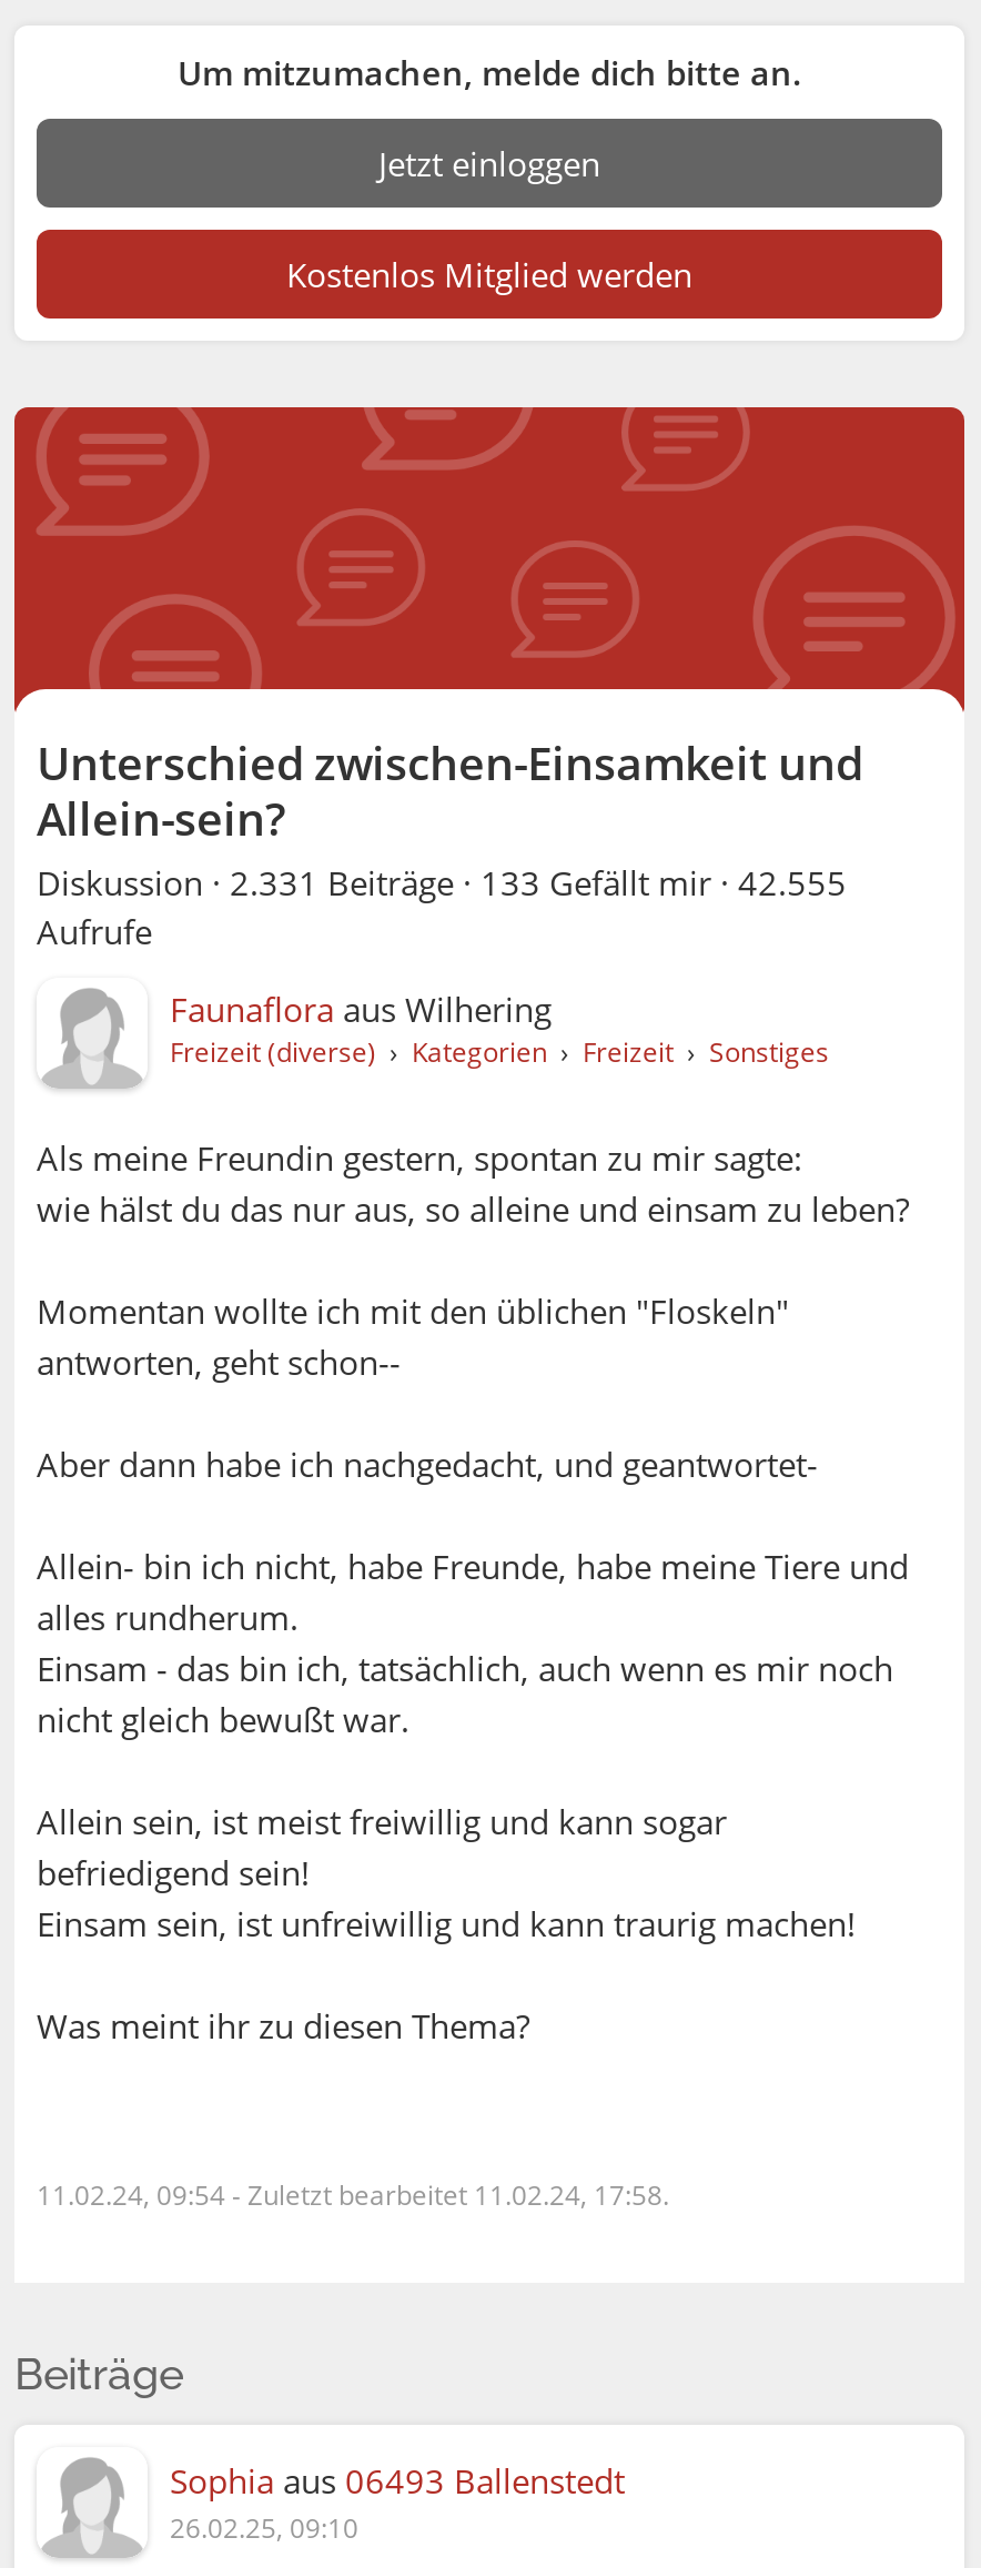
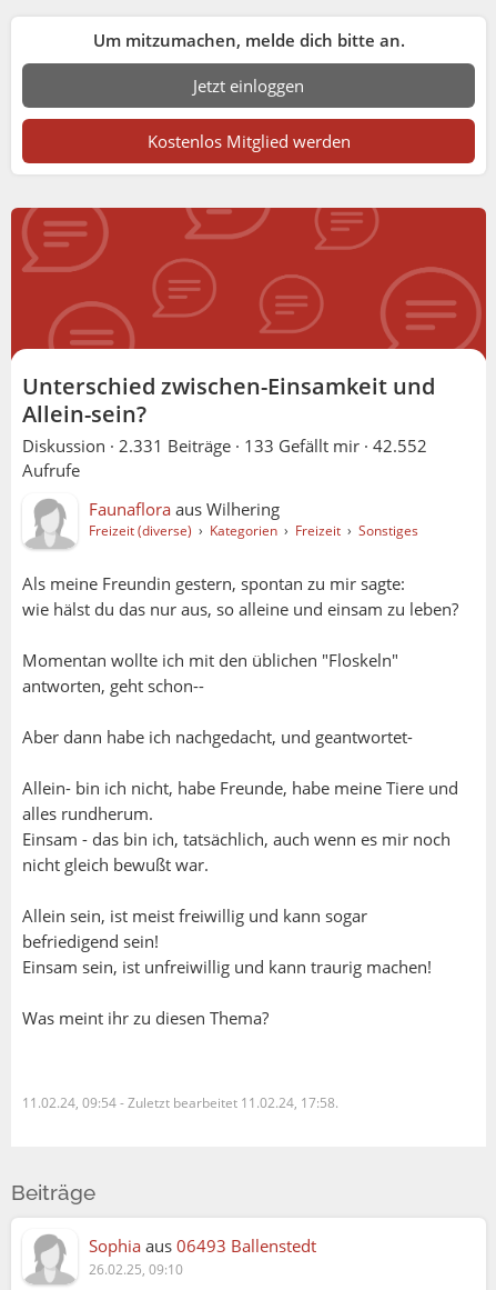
- Diskussion · 2.331 Beiträge · 133 Gefällt mir · 42.555
+ Diskussion · 2.331 Beiträge · 133 Gefällt mir · 42.552
